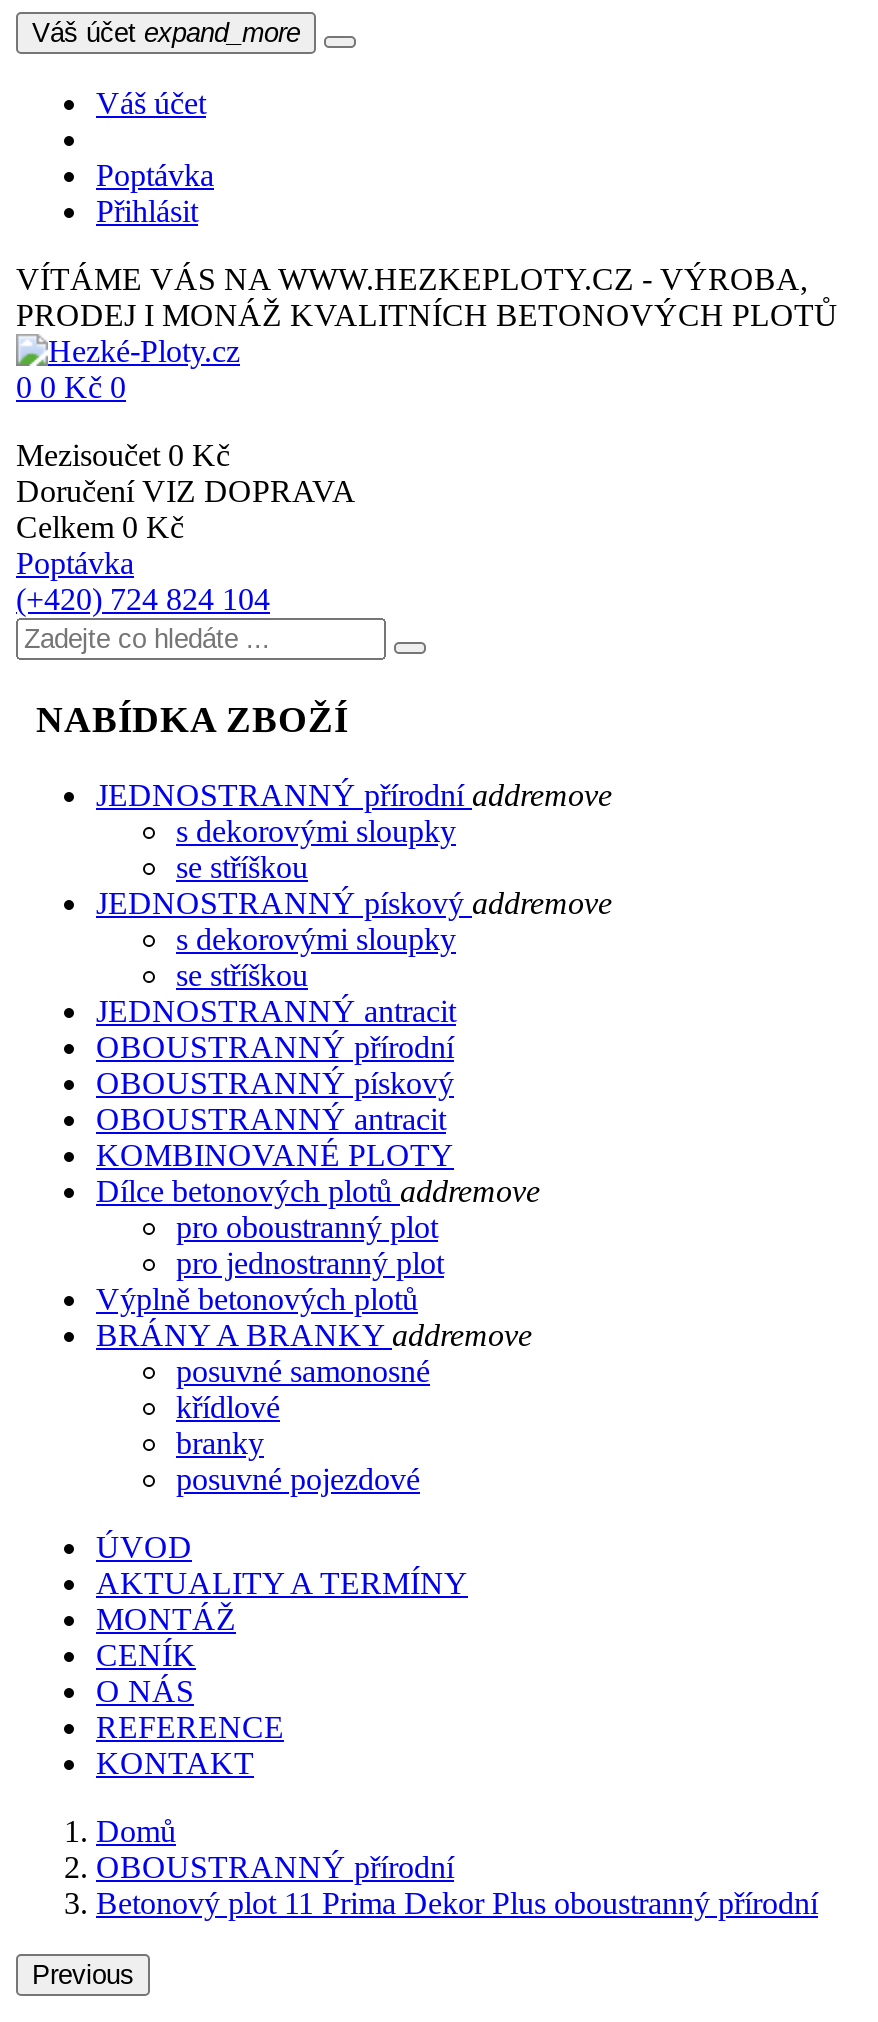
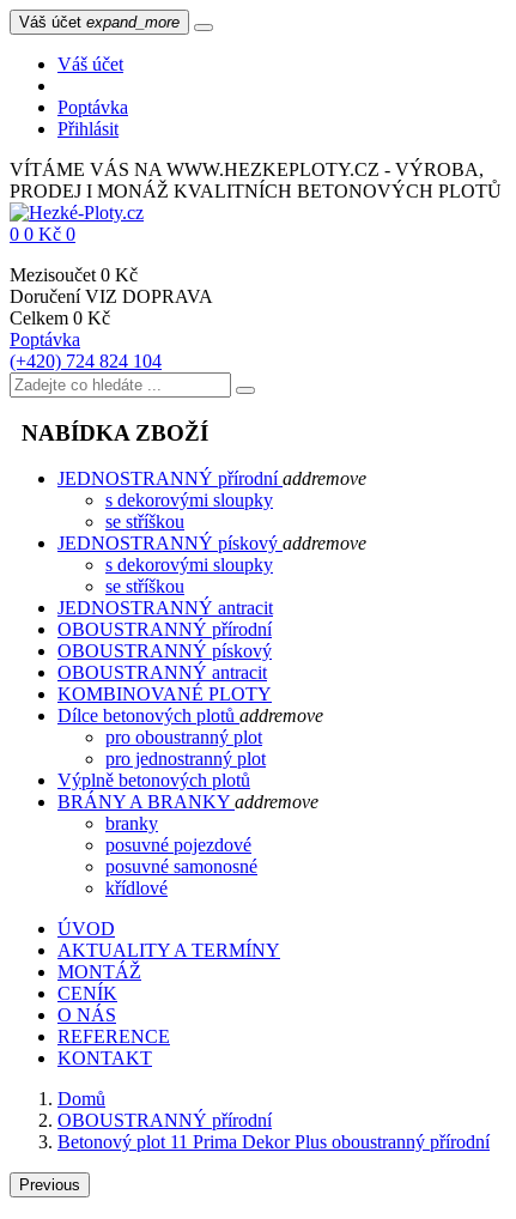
moved down: posuvné samonosné | křídlové

moved up: branky | posuvné pojezdové
